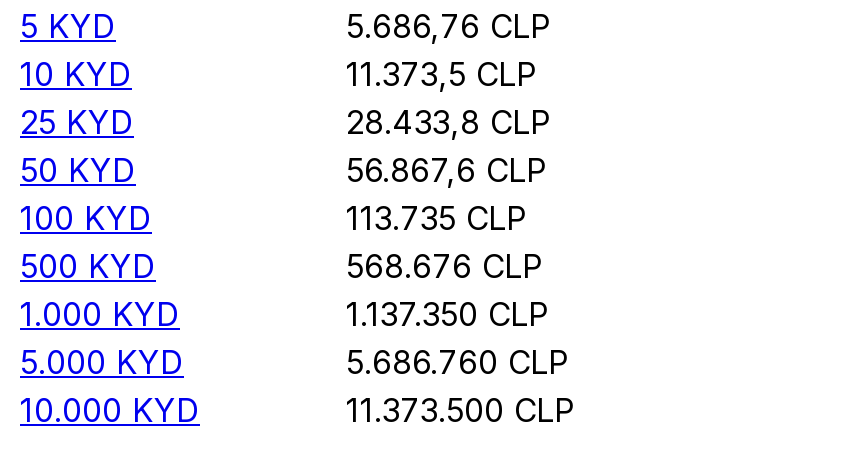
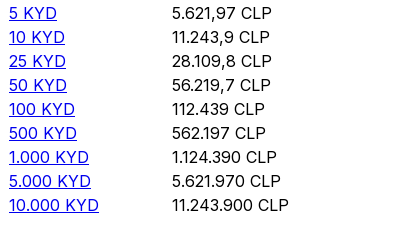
- 5.686,76 CLP
+ 5.621,97 CLP

- 11.373,5 CLP
+ 11.243,9 CLP

- 28.433,8 CLP
+ 28.109,8 CLP

- 56.867,6 CLP
+ 56.219,7 CLP

- 113.735 CLP
+ 112.439 CLP

- 568.676 CLP
+ 562.197 CLP

- 1.137.350 CLP
+ 1.124.390 CLP

- 5.686.760 CLP
+ 5.621.970 CLP

- 11.373.500 CLP
+ 11.243.900 CLP
